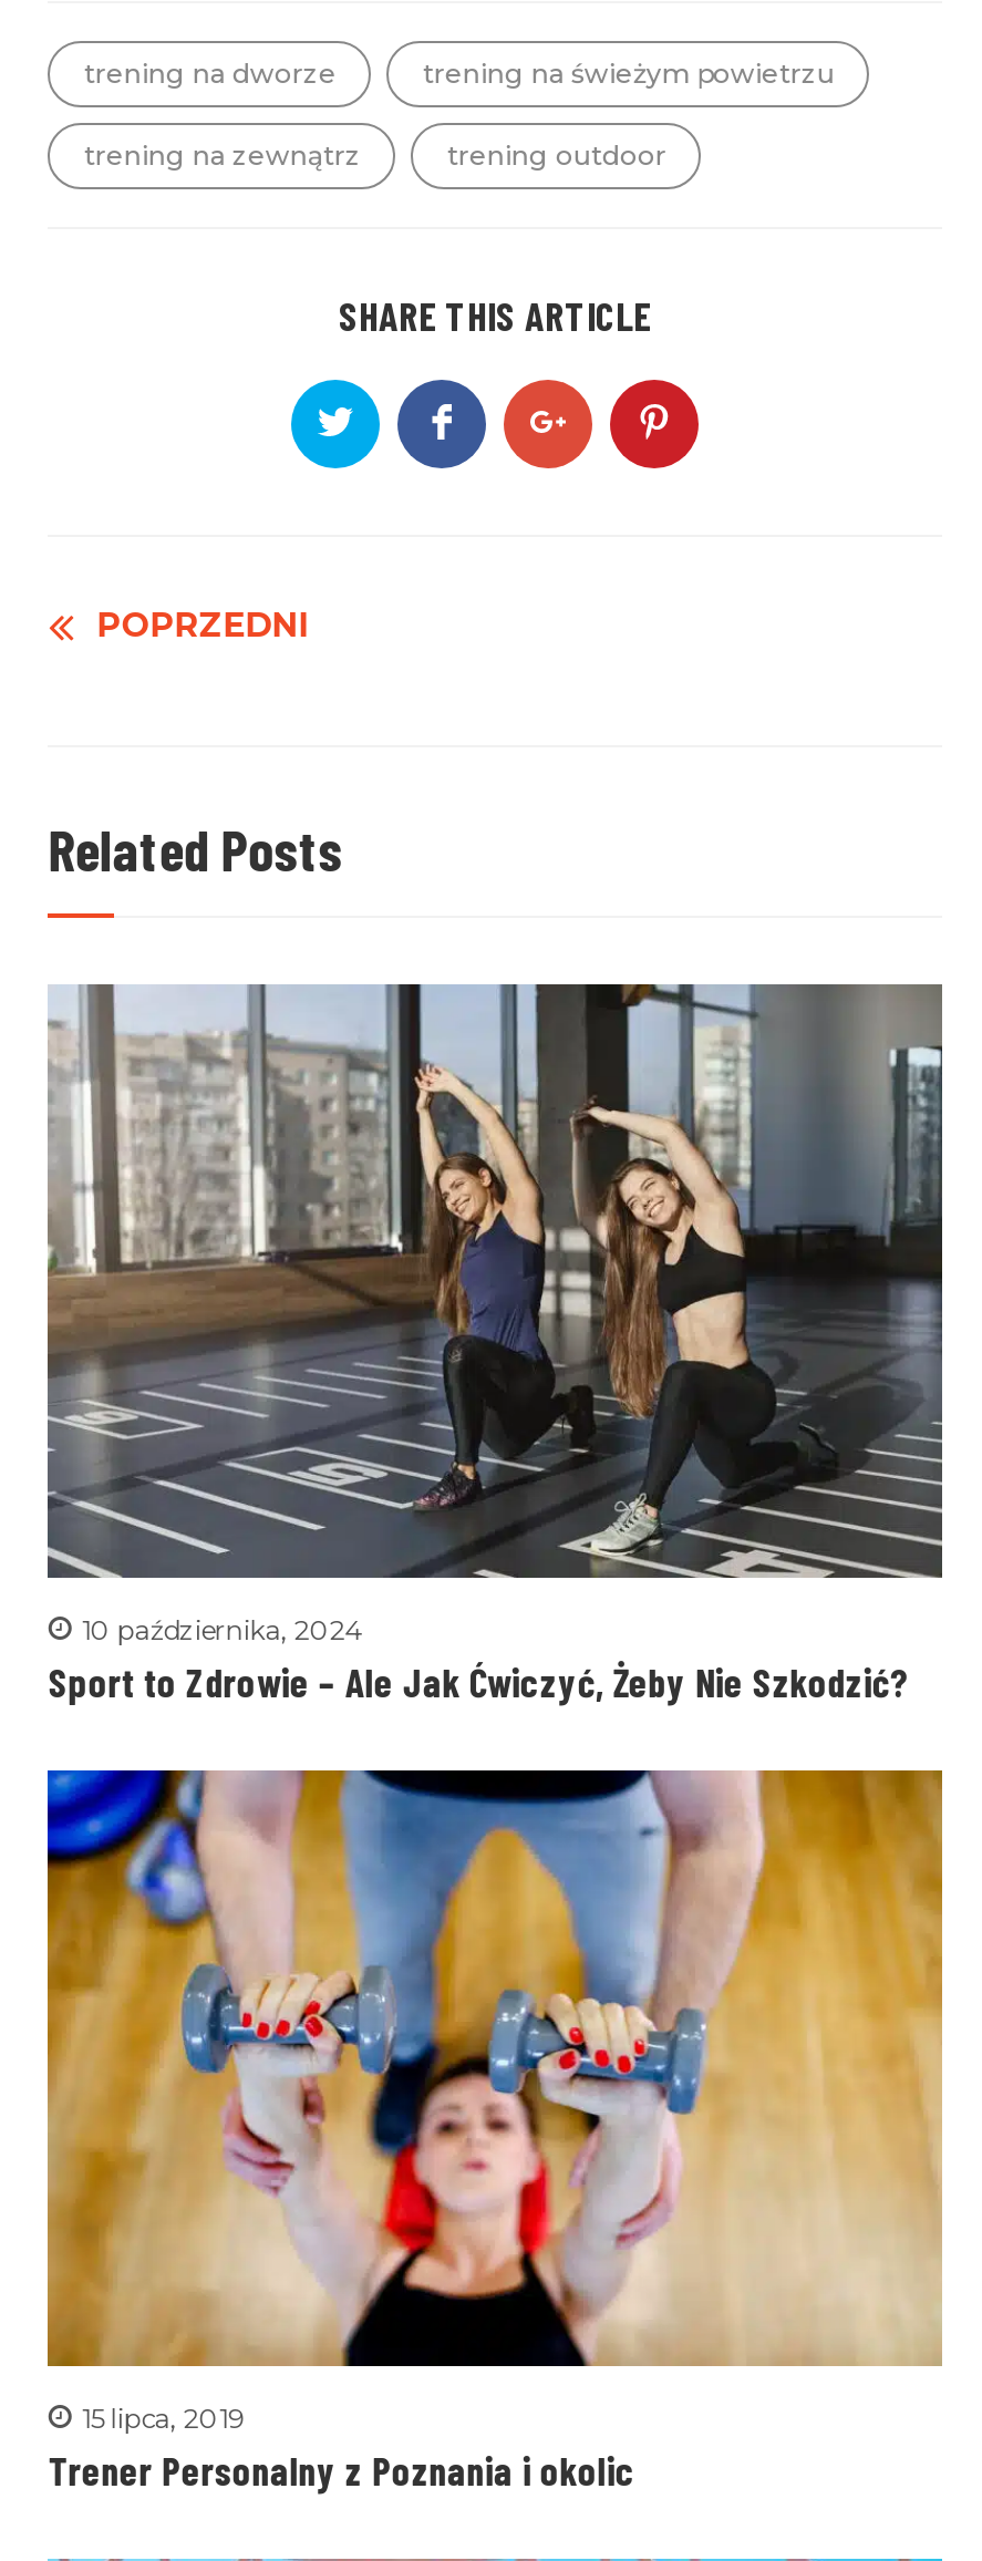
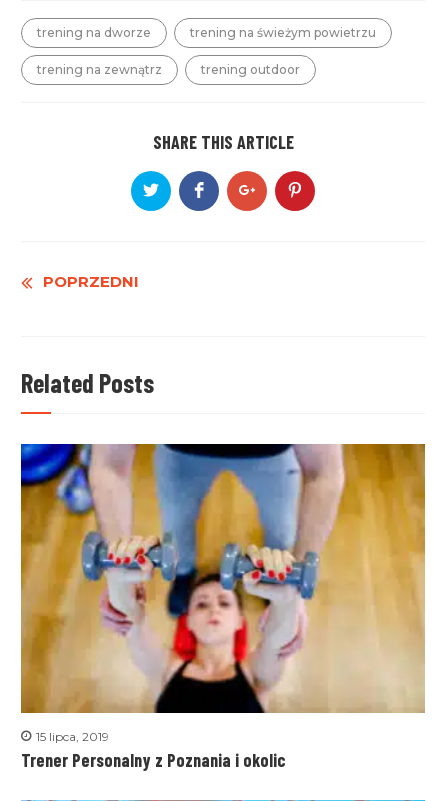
- [image]
- 10 października, 2024
- Sport to Zdrowie – Ale Jak Ćwiczyć, Żeby Nie Szkodzić?
